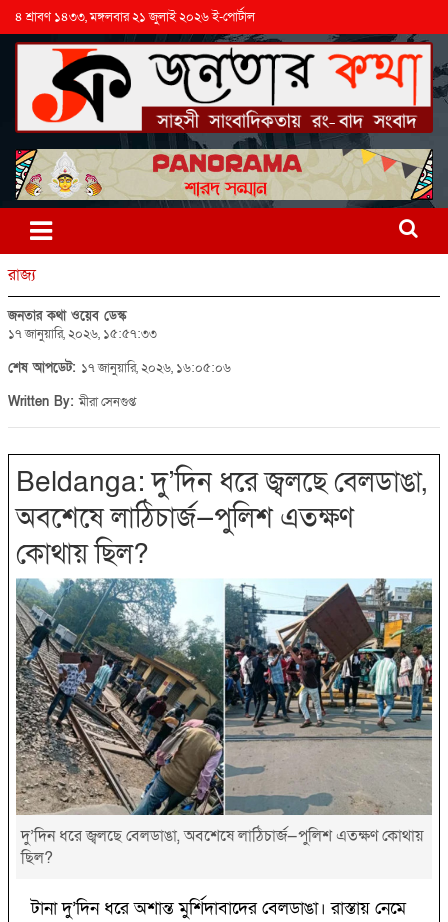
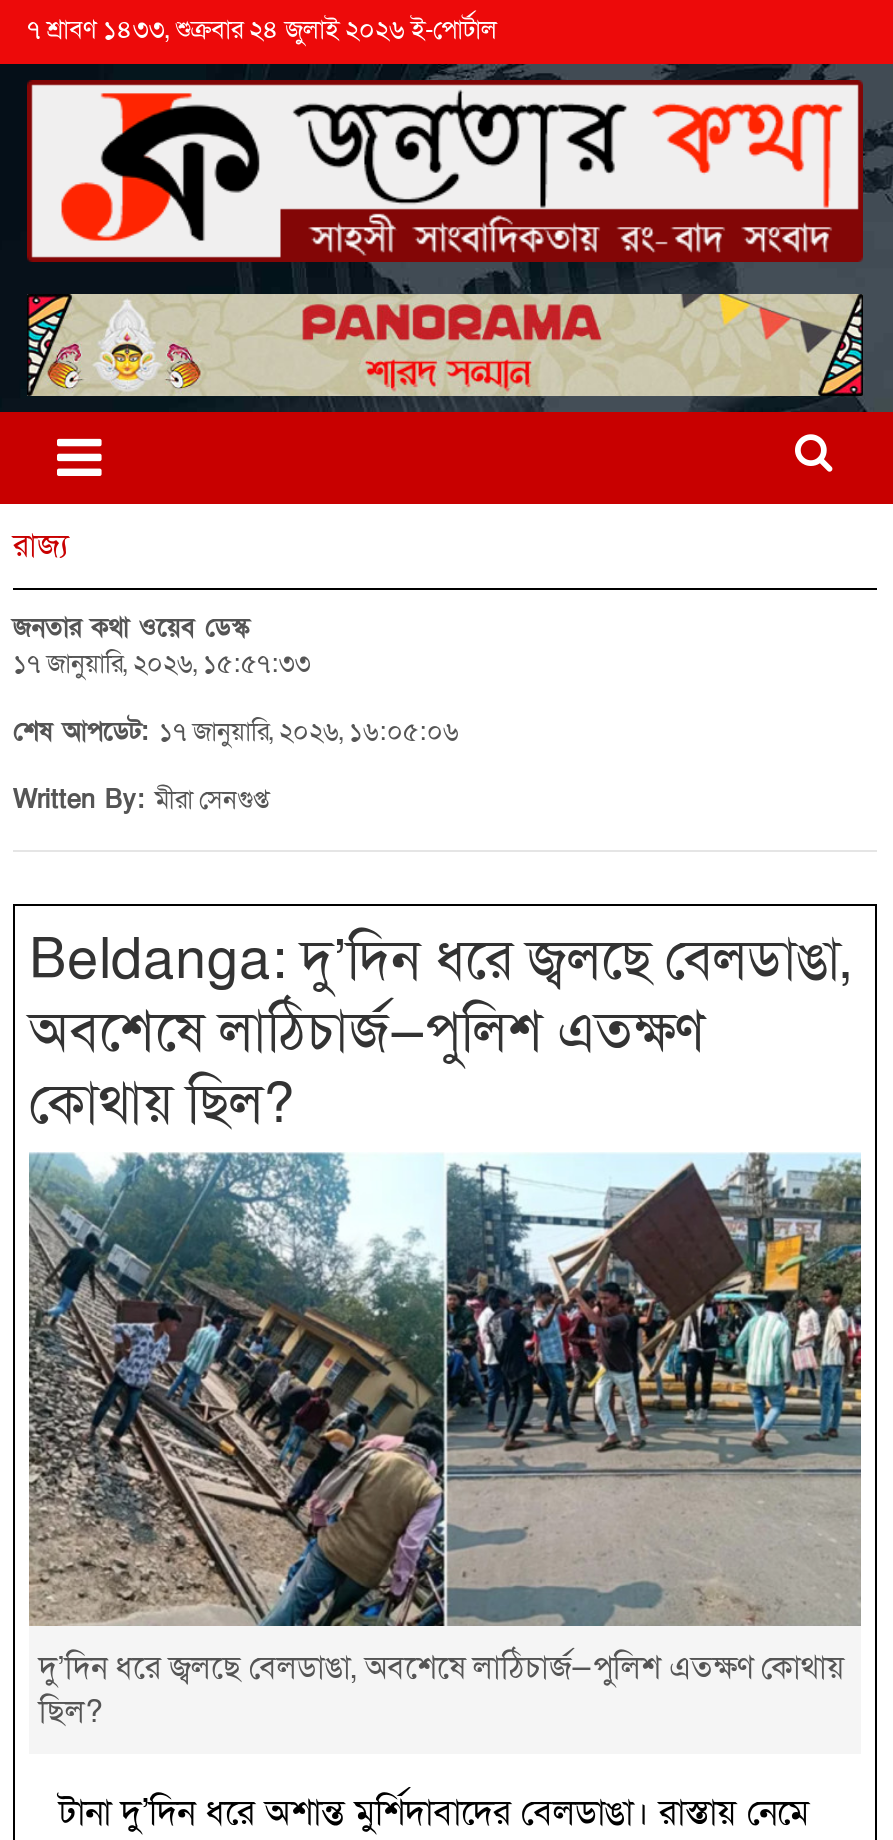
- ৪ শ্রাবণ ১৪৩৩, মঙ্গলবার ২১ জুলাই ২০২৬ ই-পোর্টাল
+ ৭ শ্রাবণ ১৪৩৩, শুক্রবার ২৪ জুলাই ২০২৬ ই-পোর্টাল
